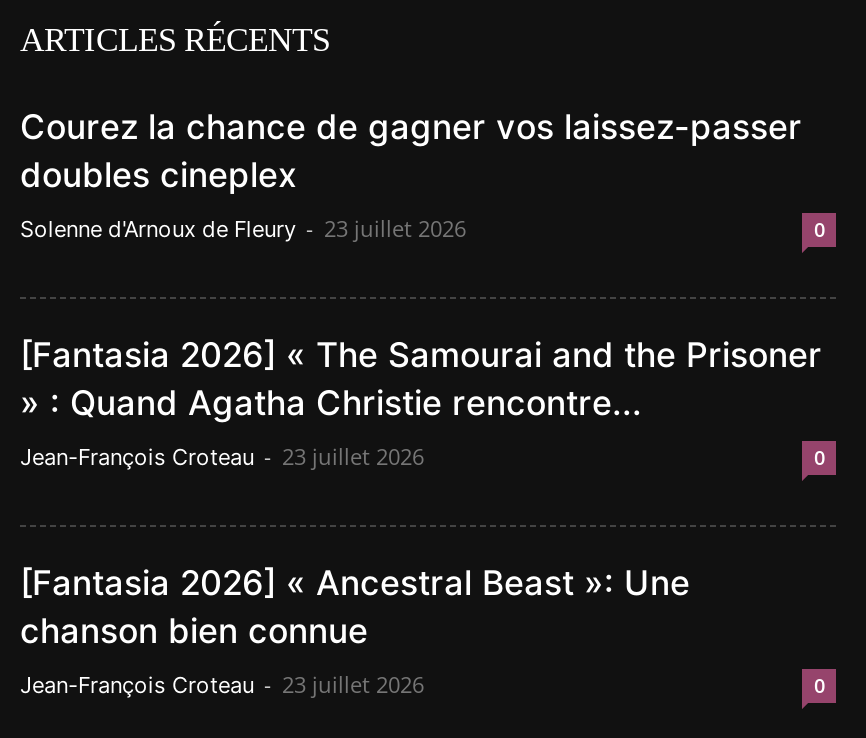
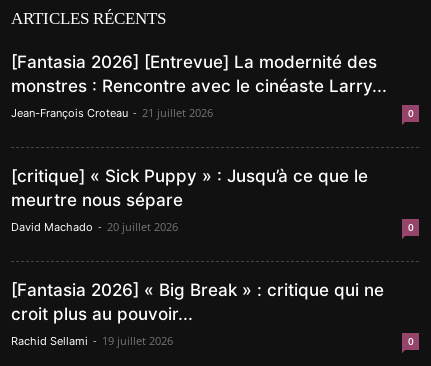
- Courez la chance de gagner vos laissez-passer
- doubles cineplex
- Solenne d'Arnoux de Fleury - 23 juillet 2026
+ [Fantasia 2026] [Entrevue] La modernité des
+ monstres : Rencontre avec le cinéaste Larry...
+ Jean-François Croteau - 21 juillet 2026

- [Fantasia 2026] « The Samourai and the Prisoner
- » : Quand Agatha Christie rencontre...
- Jean-François Croteau - 23 juillet 2026
+ [critique] « Sick Puppy » : Jusqu’à ce que le
+ meurtre nous sépare
+ David Machado - 20 juillet 2026

- [Fantasia 2026] « Ancestral Beast »: Une
- chanson bien connue
- Jean-François Croteau - 23 juillet 2026
+ [Fantasia 2026] « Big Break » : critique qui ne
+ croit plus au pouvoir...
+ Rachid Sellami - 19 juillet 2026
